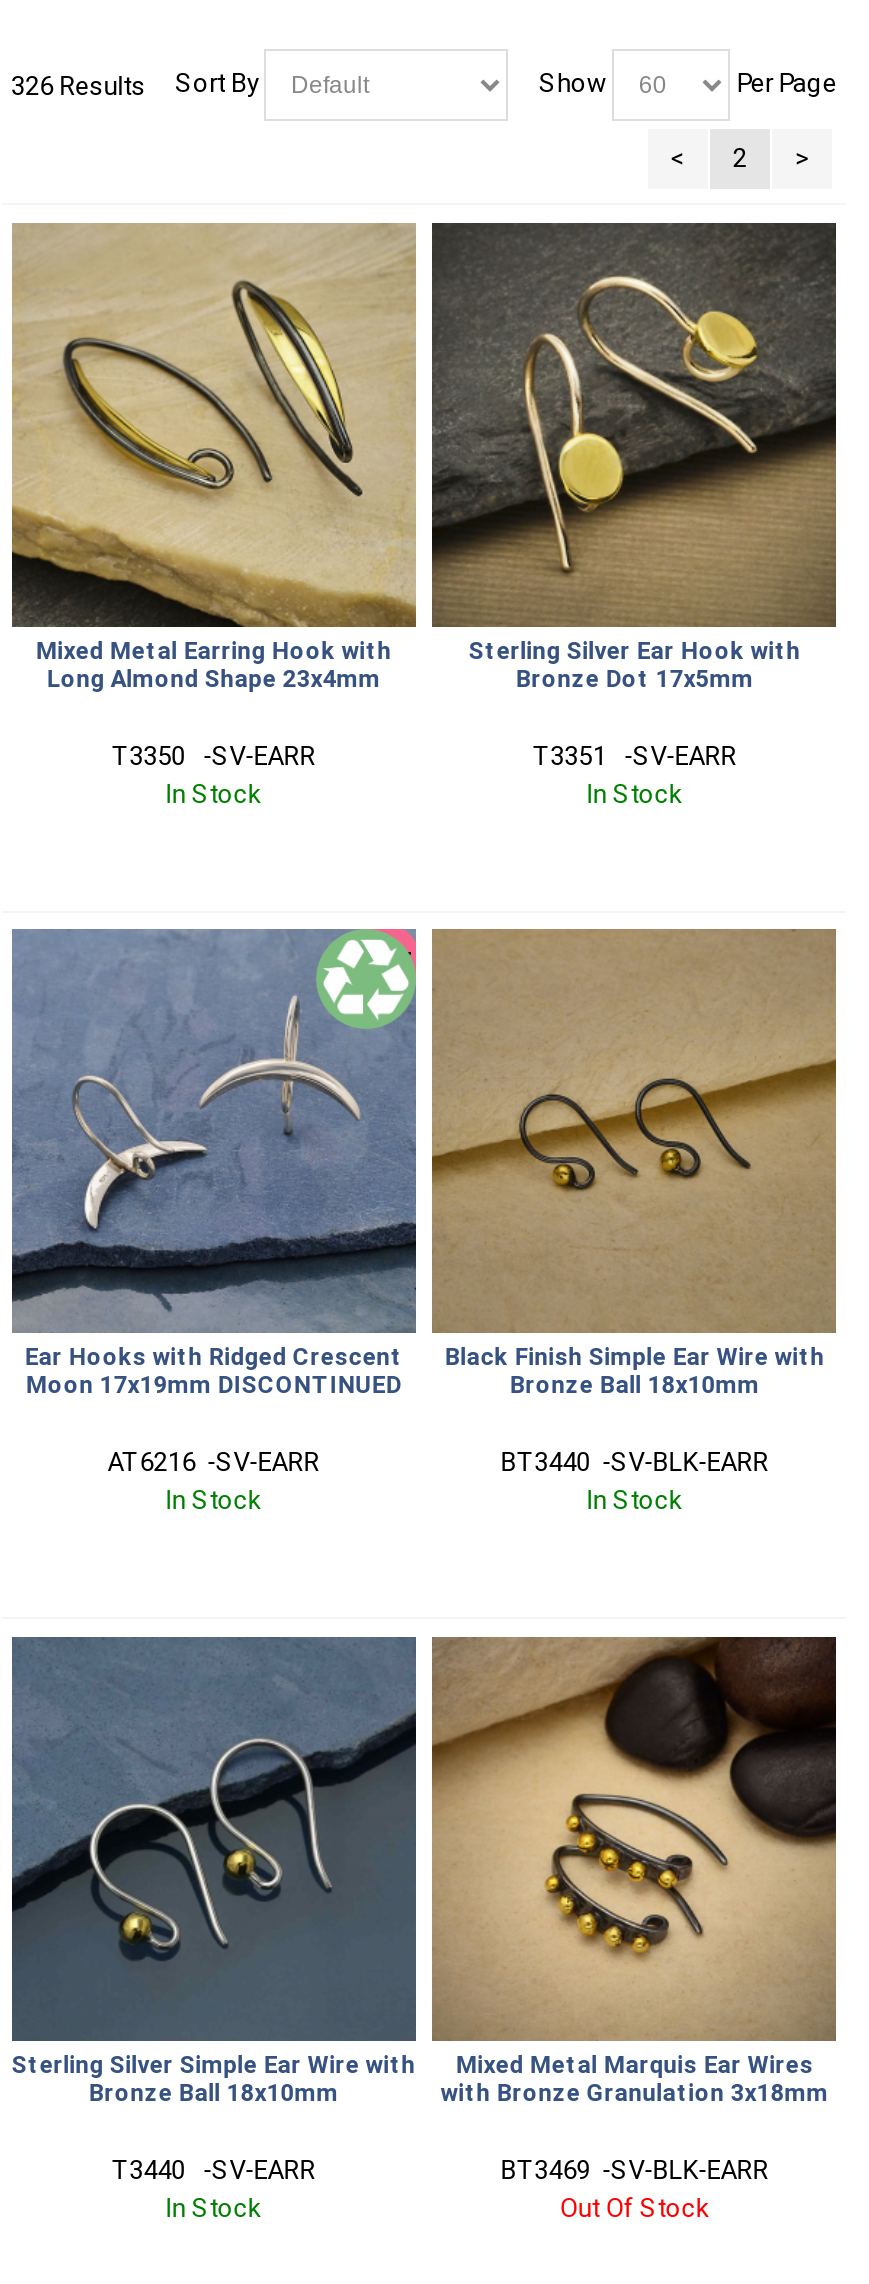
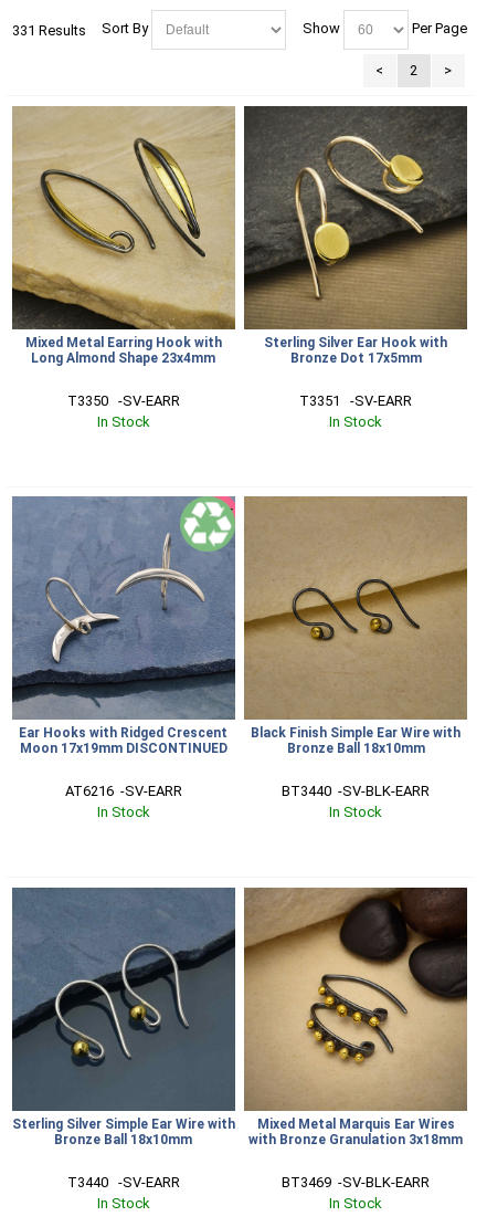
- 326 Results Sort By
+ 331 Results Sort By

- Out Of Stock
+ In Stock
